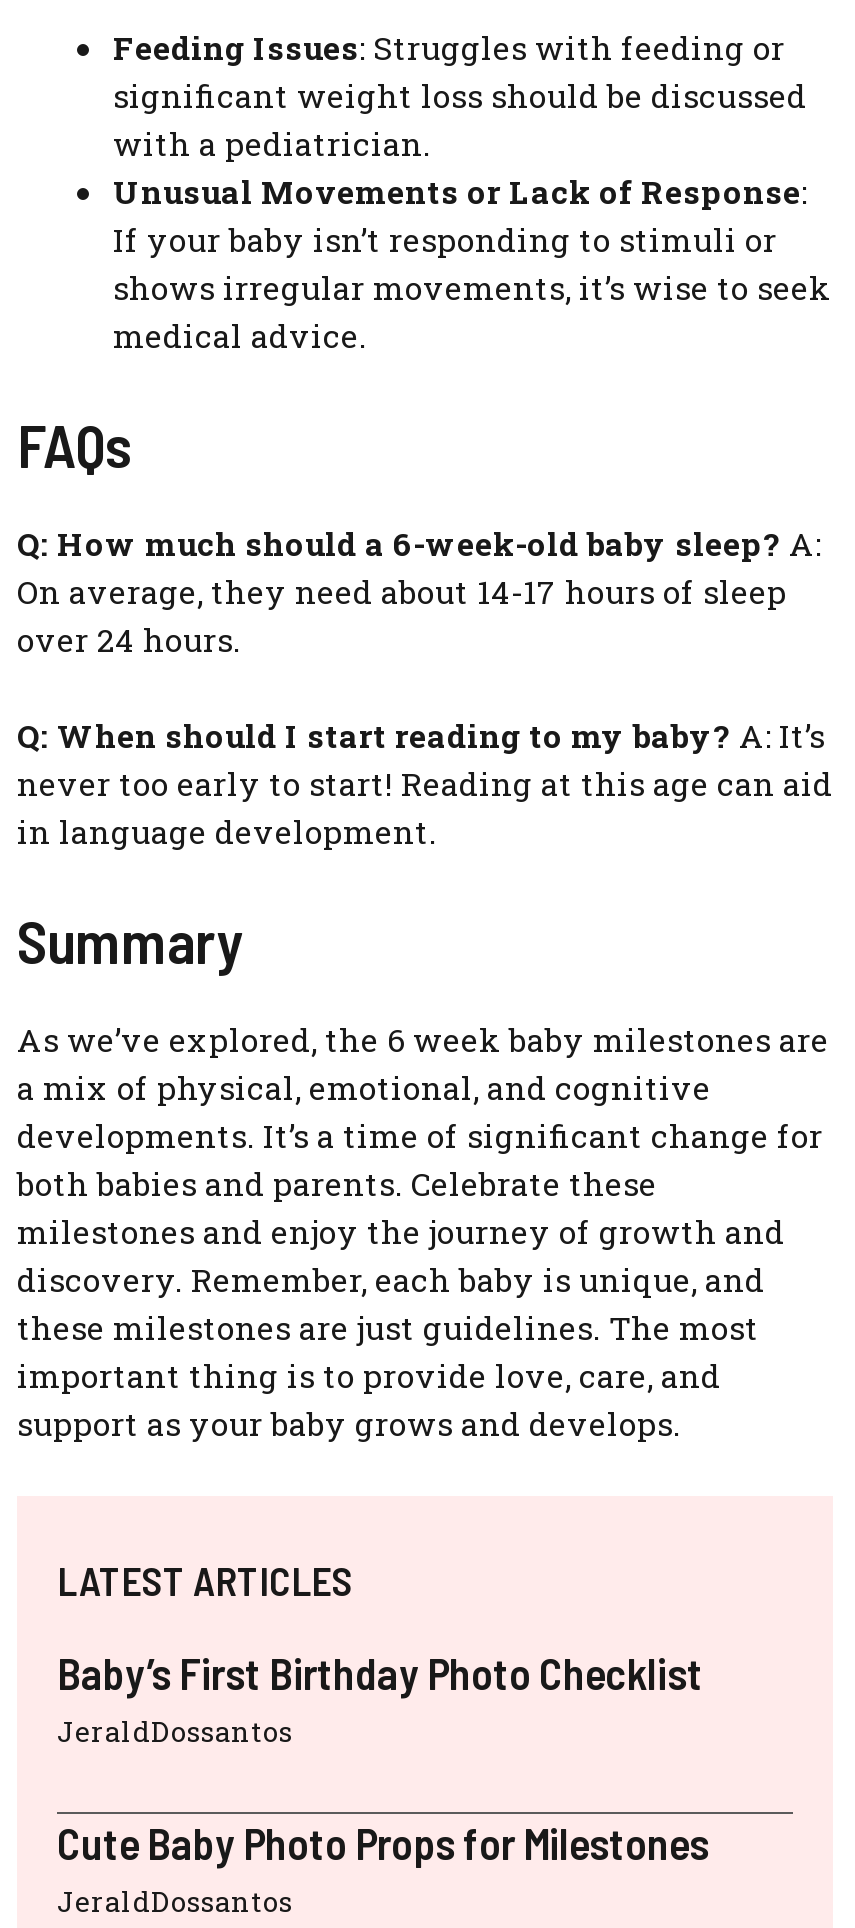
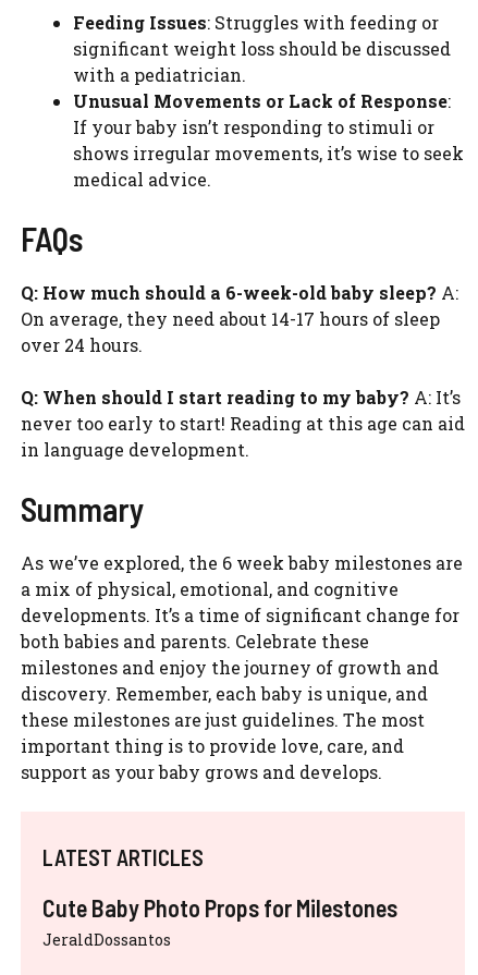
- Baby’s First Birthday Photo Checklist
- JeraldDossantos
